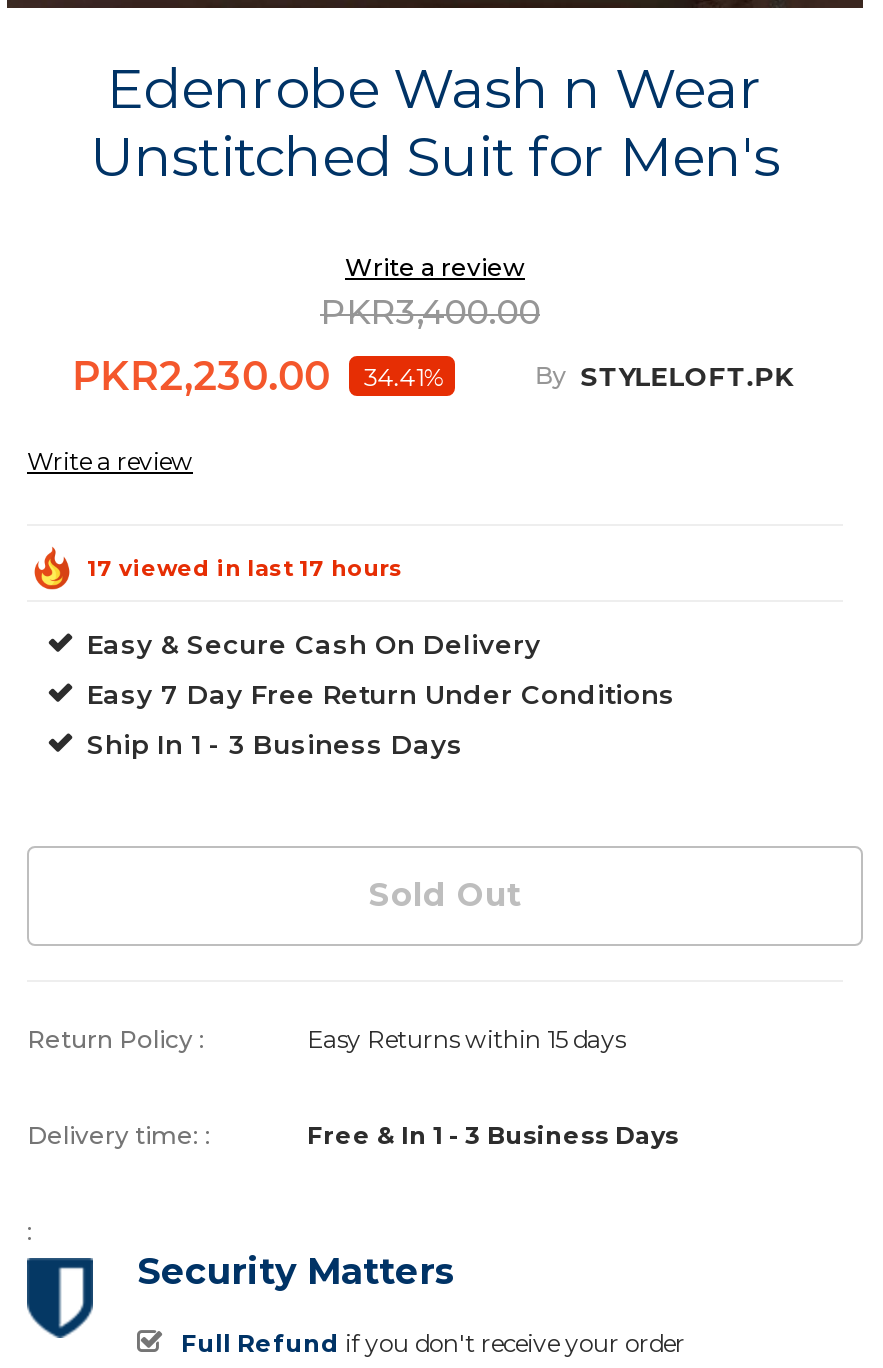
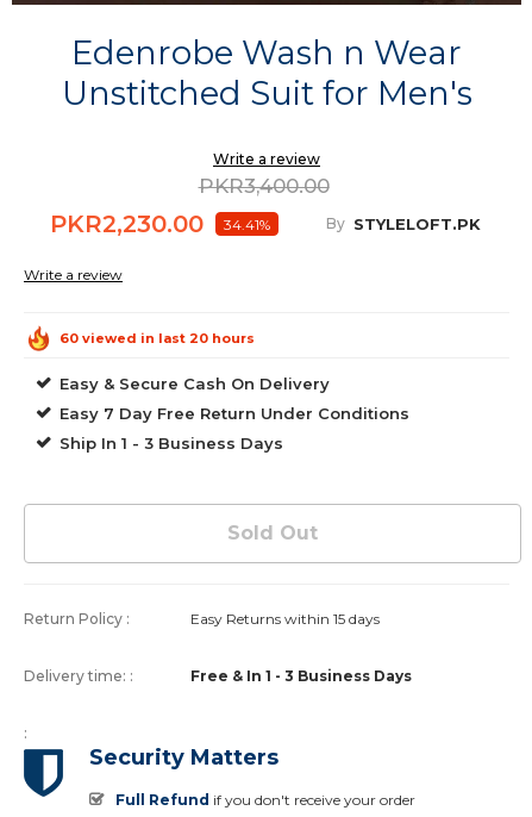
- 17 viewed in last 17 hours
+ 60 viewed in last 20 hours
